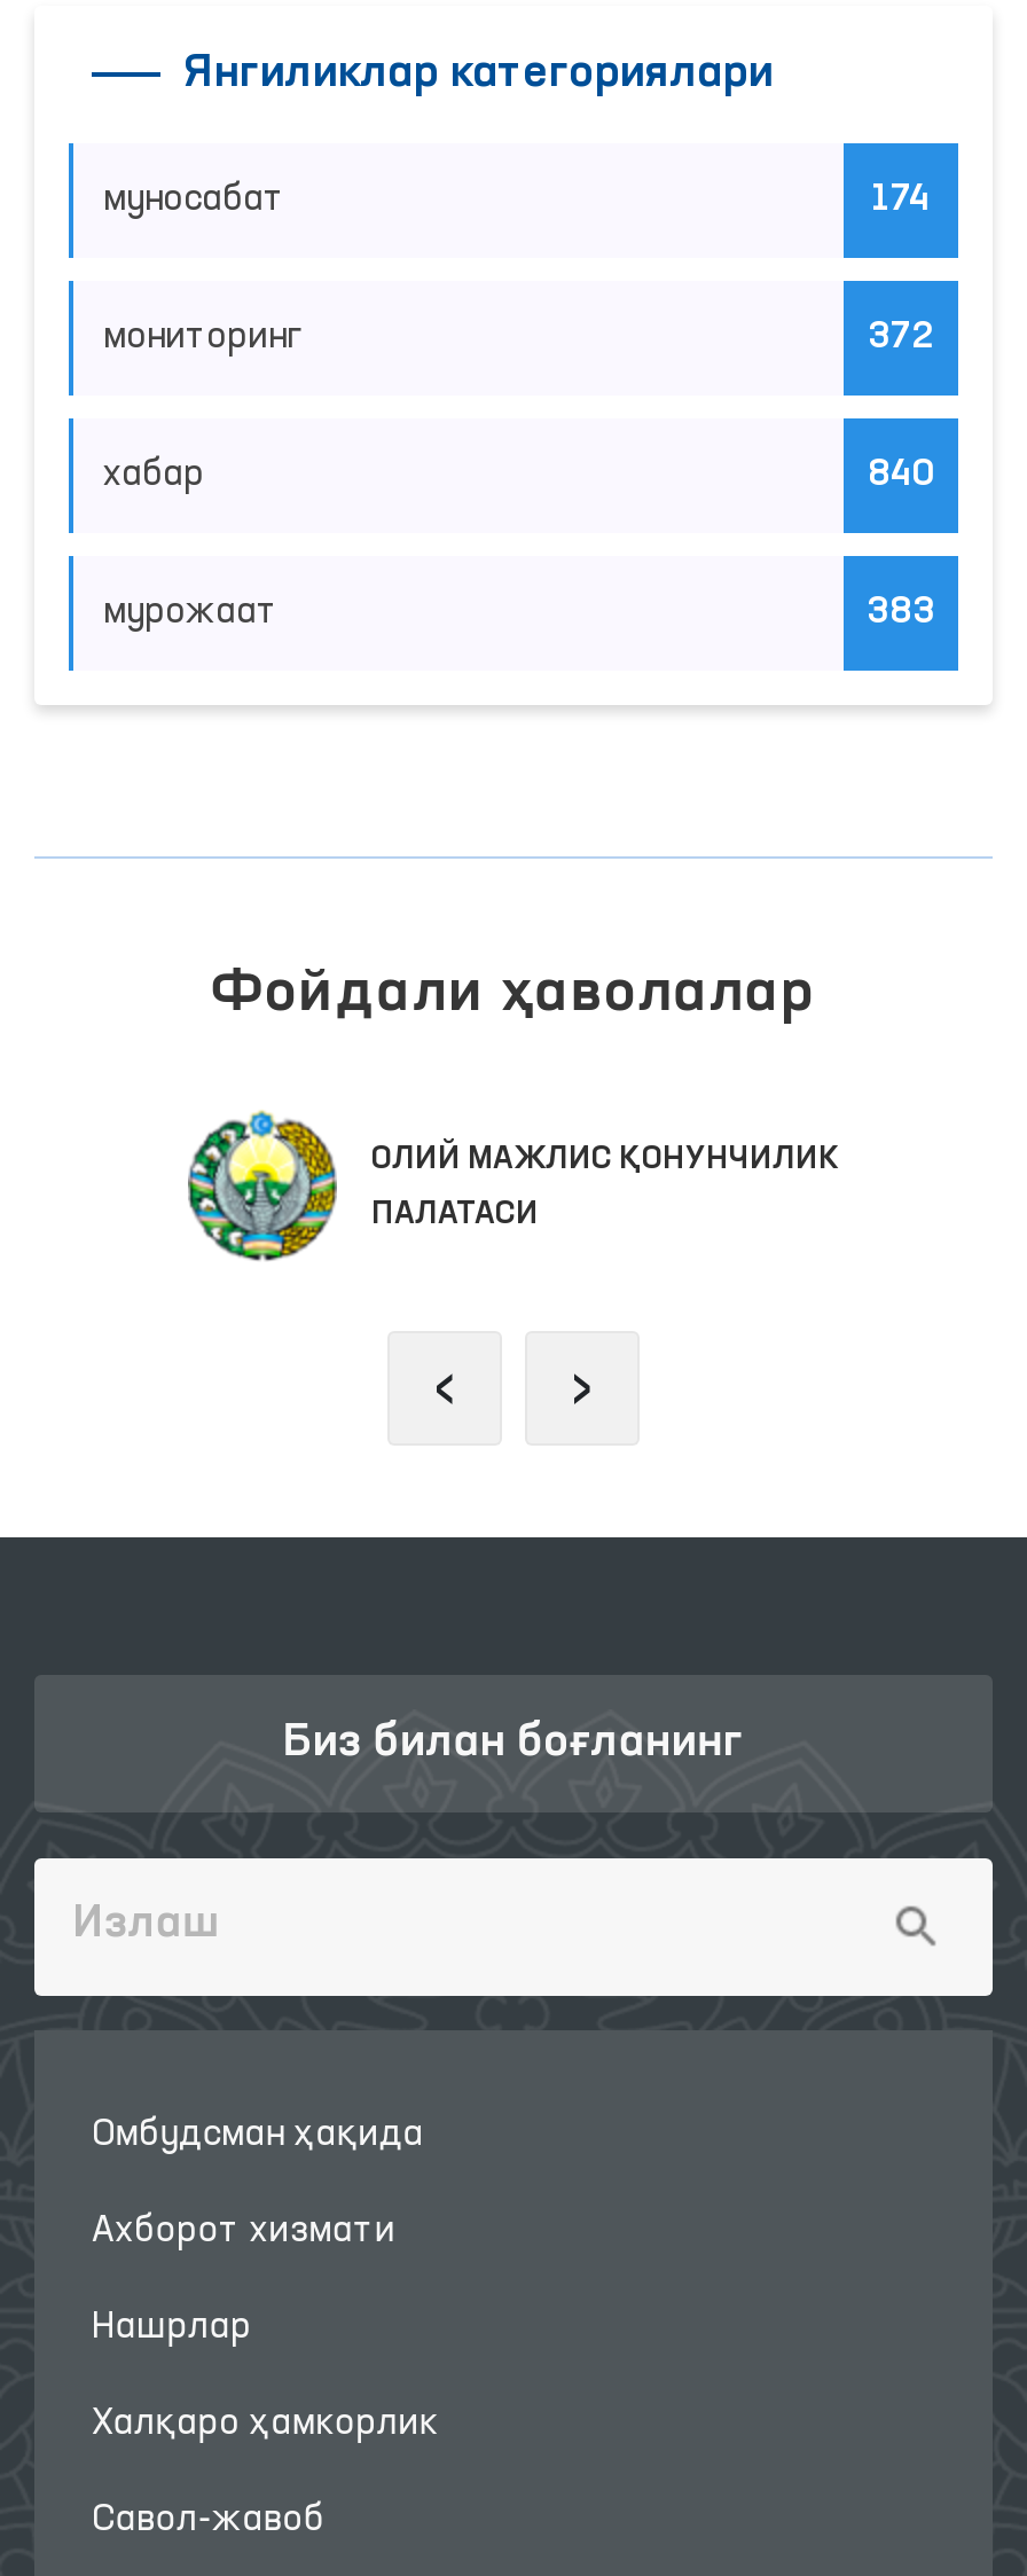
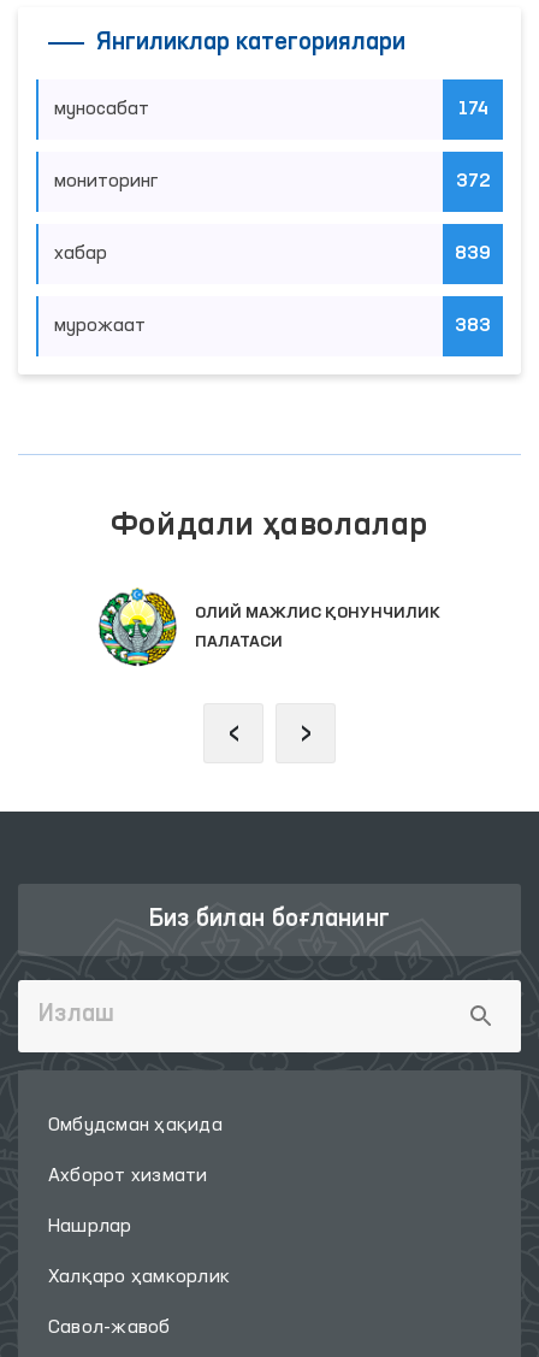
- 840
+ 839
